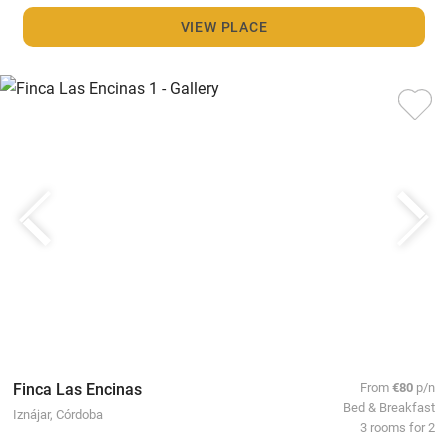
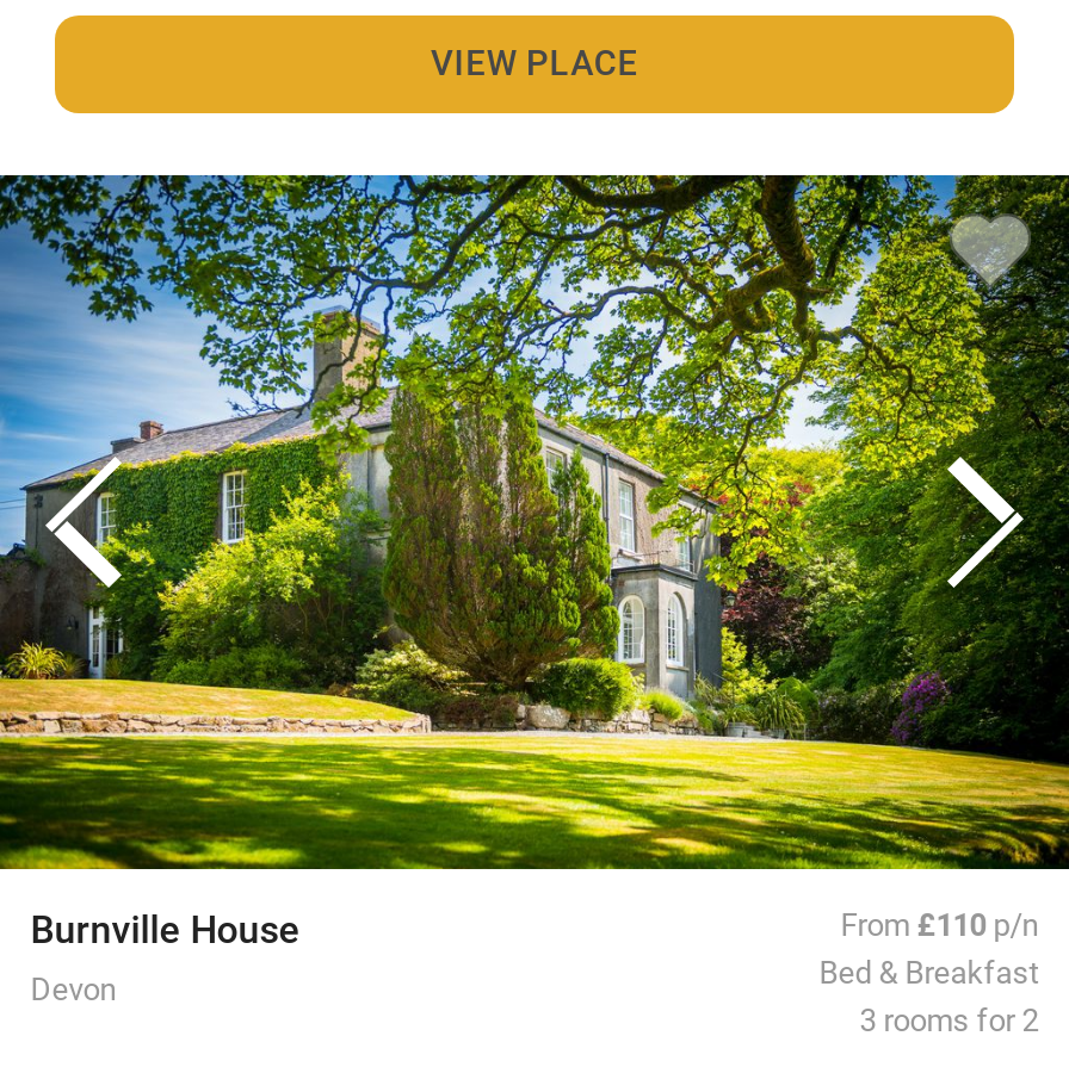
+ [image]

- Finca Las Encinas
- Iznájar, Córdoba
+ Burnville House
+ Devon

- From €80 p/n
+ From £110 p/n
